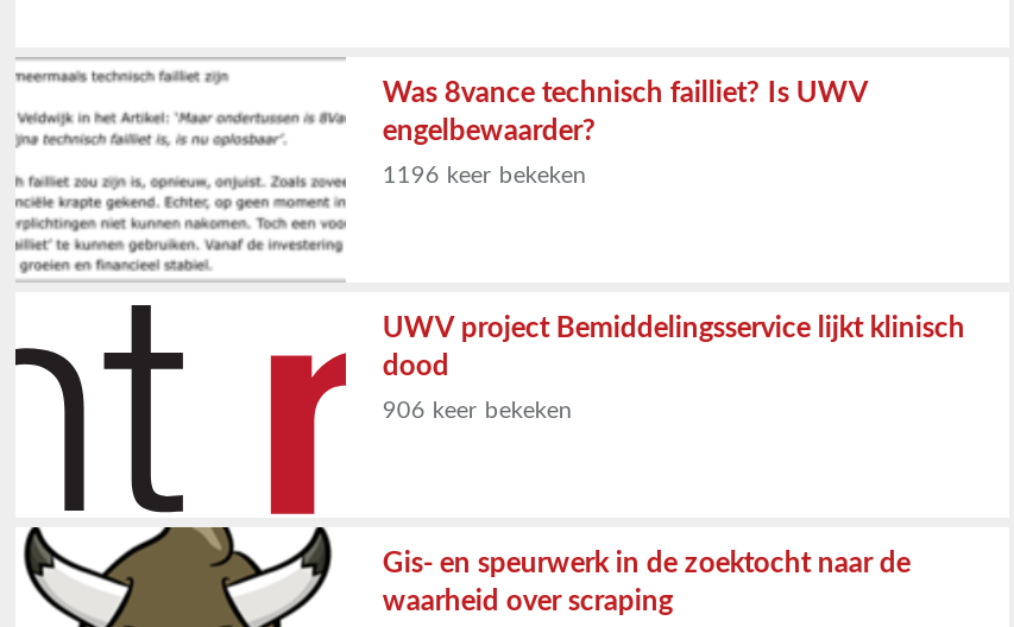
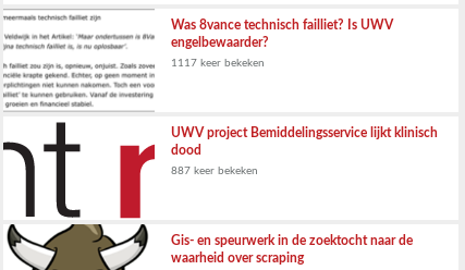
- 1196 keer bekeken
+ 1117 keer bekeken

- 906 keer bekeken
+ 887 keer bekeken
